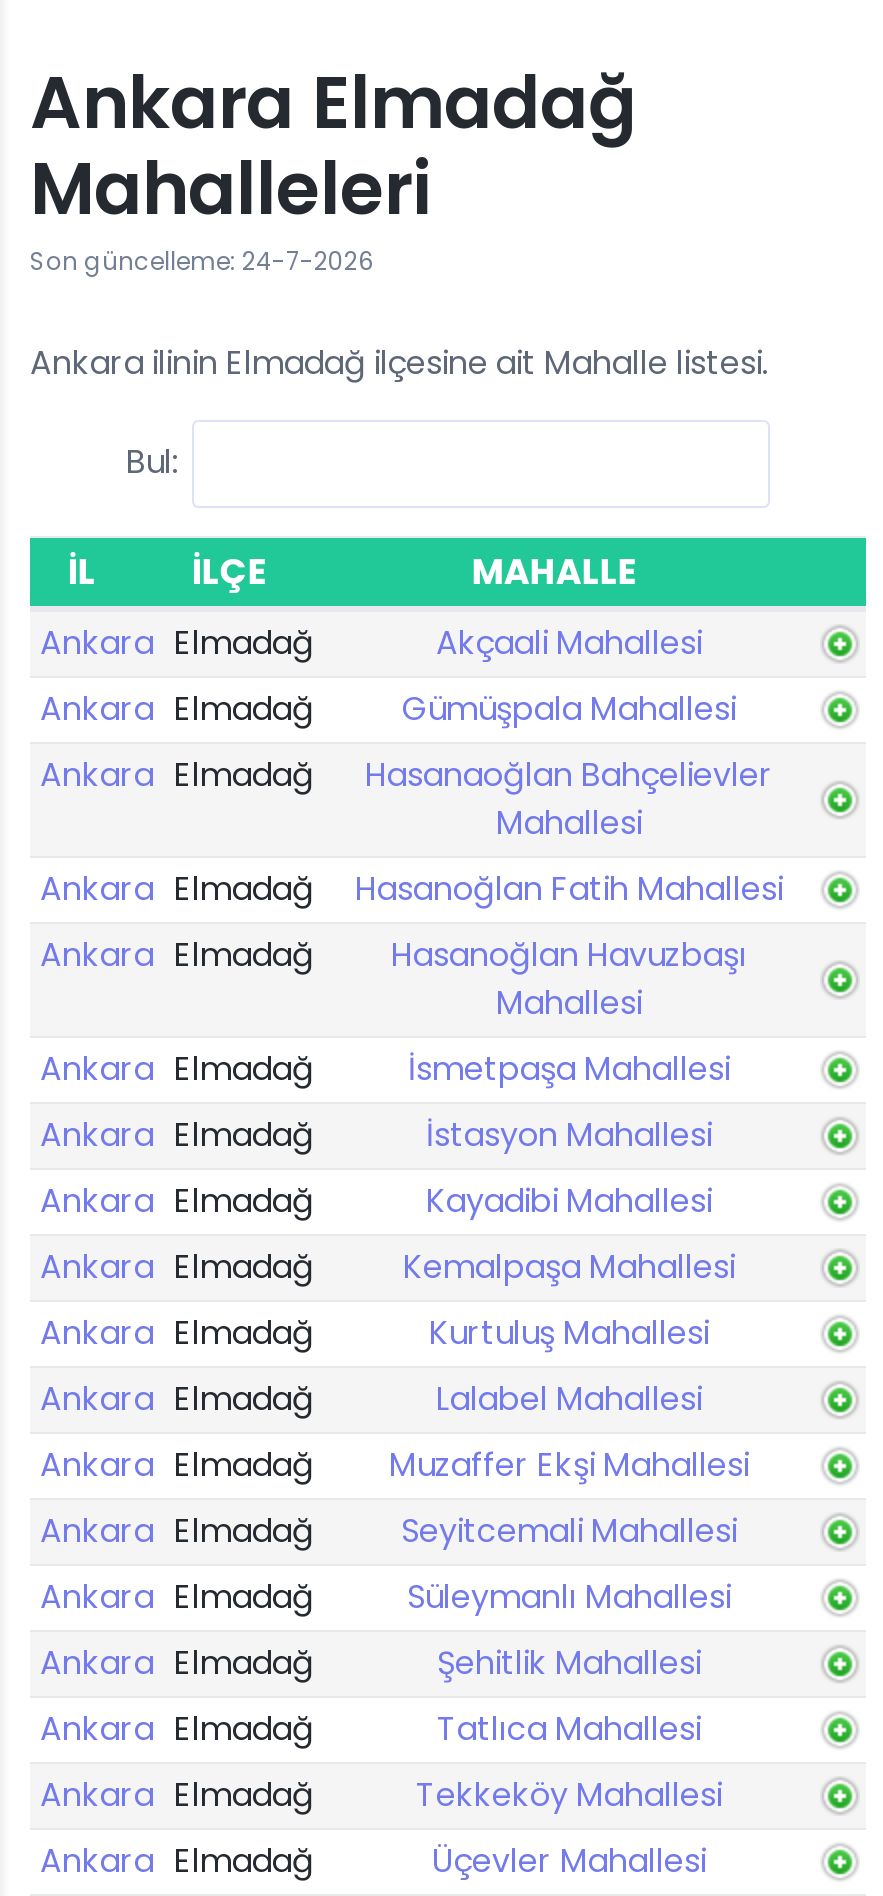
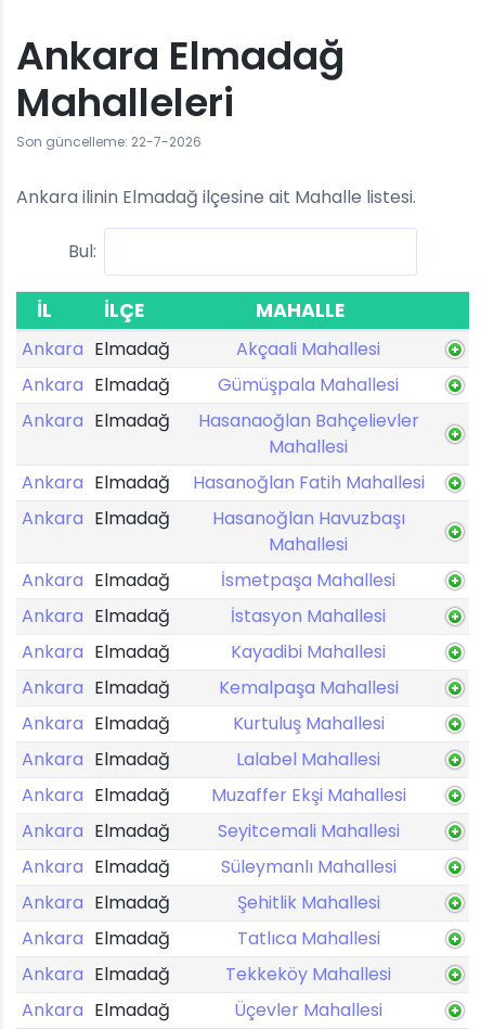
- Son güncelleme: 24-7-2026
+ Son güncelleme: 22-7-2026
